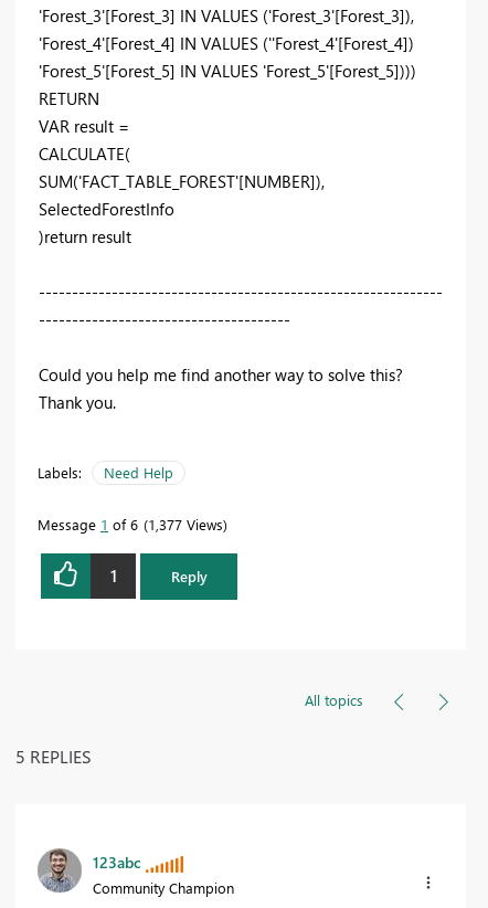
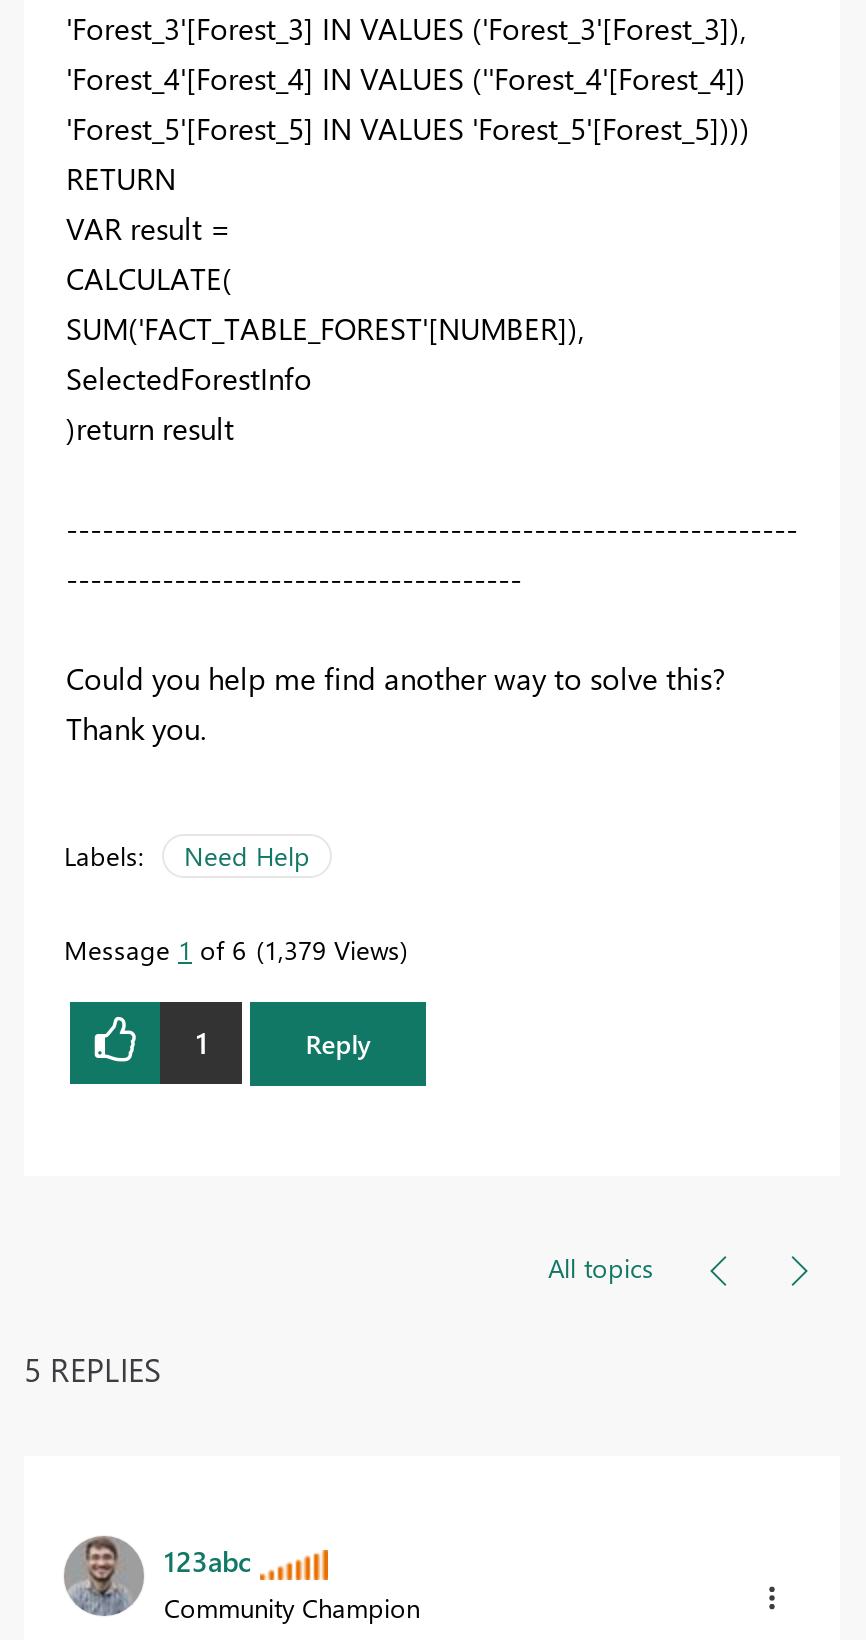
- Message 1 of 6 1,377 Views
+ Message 1 of 6 1,379 Views
